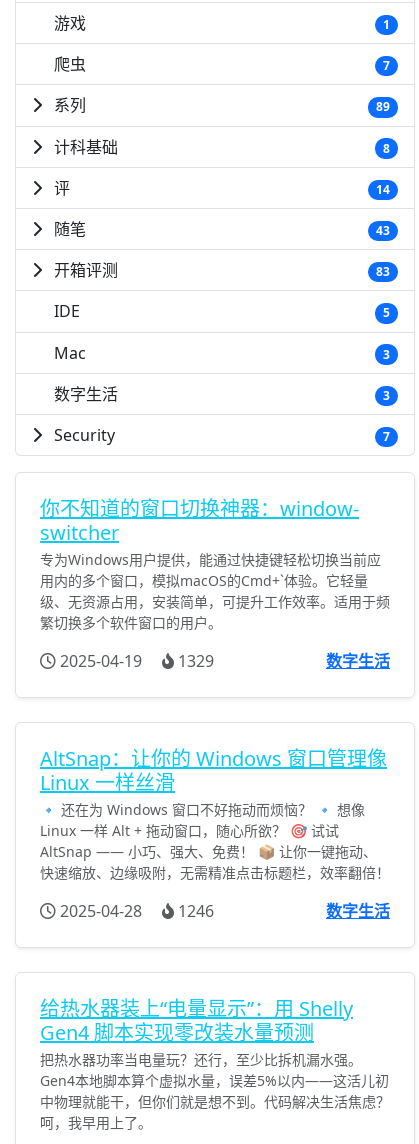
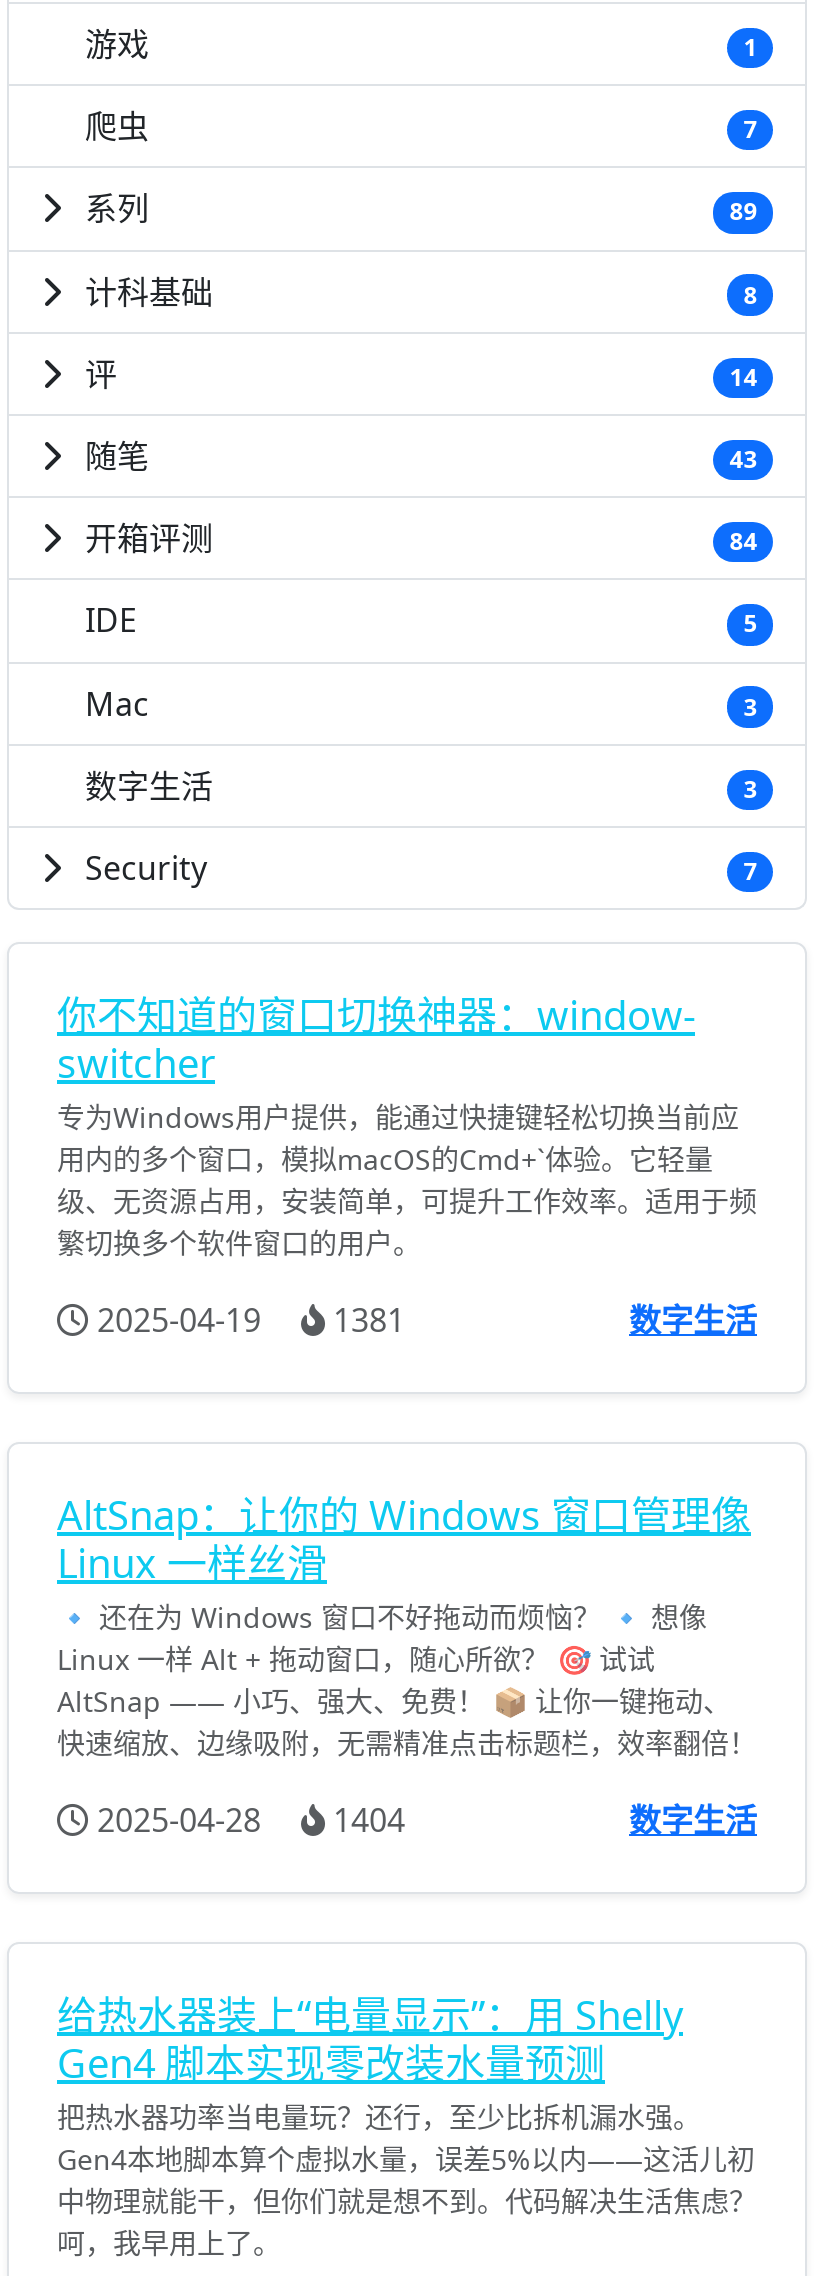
- 83
+ 84

- 2025-04-19 1329
+ 2025-04-19 1381

- 2025-04-28 1246
+ 2025-04-28 1404
